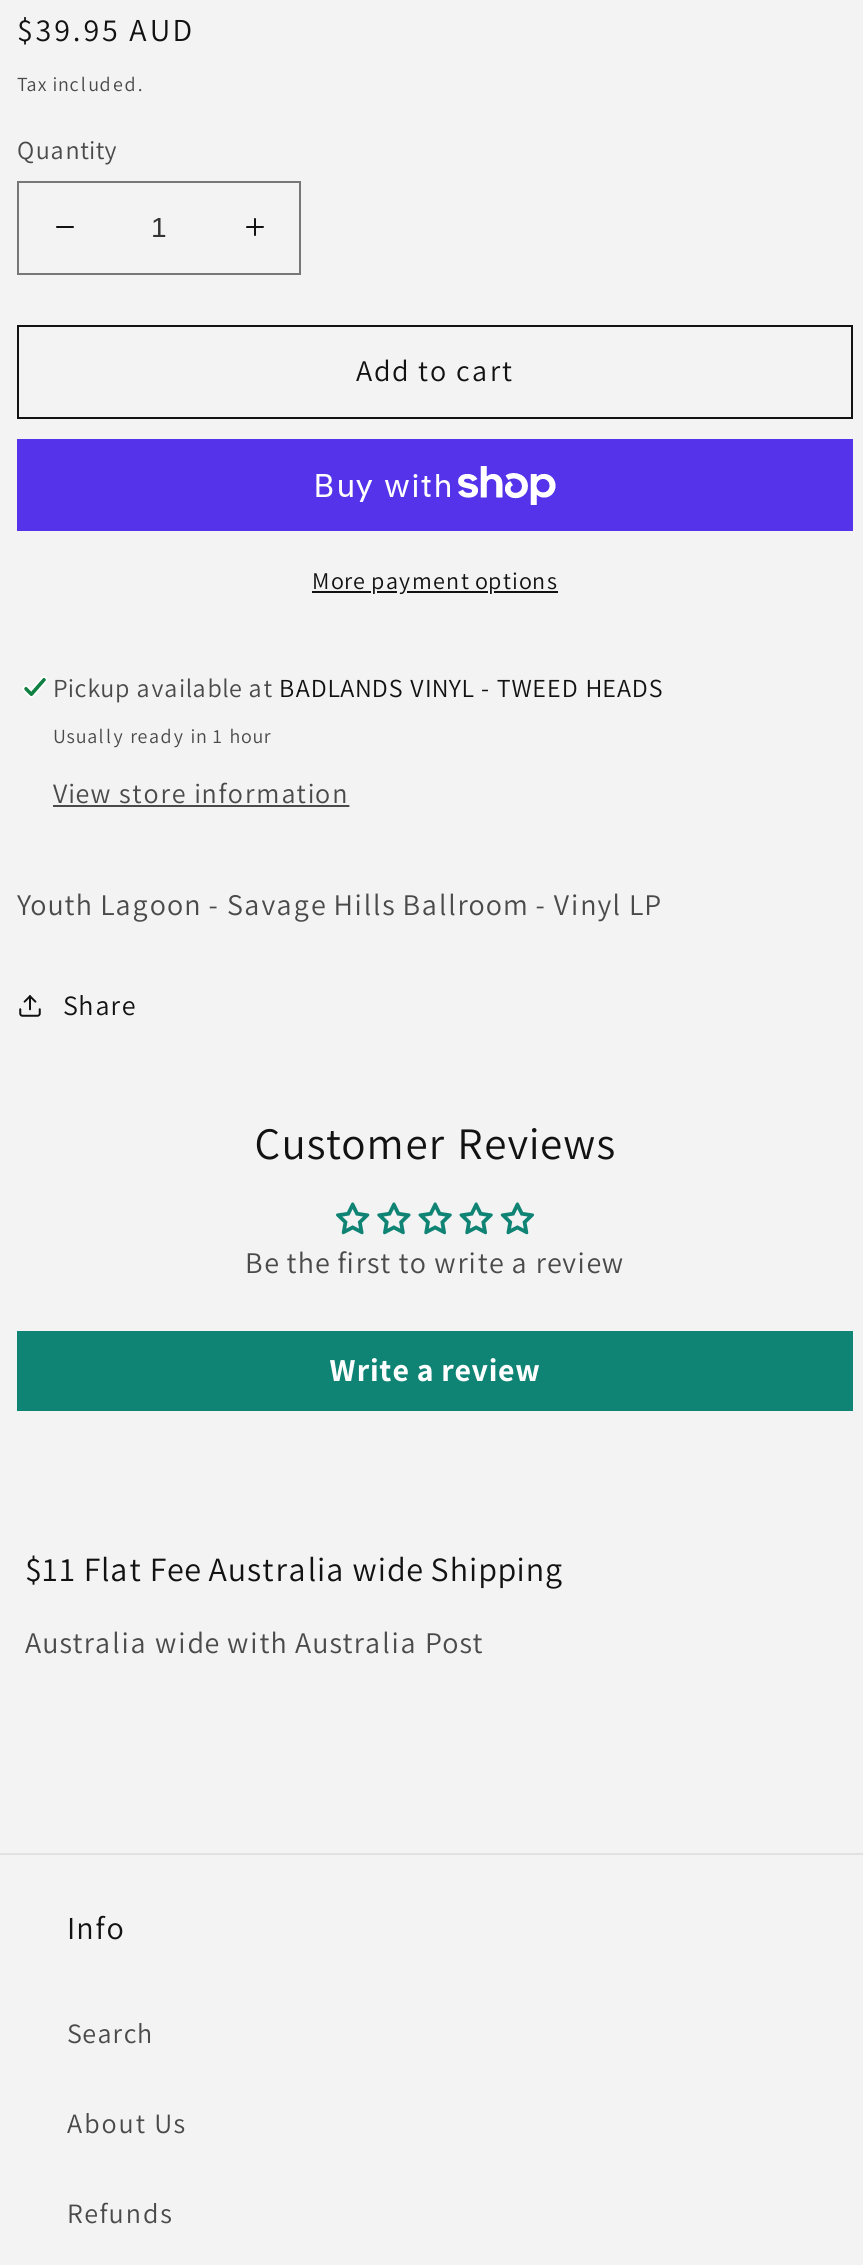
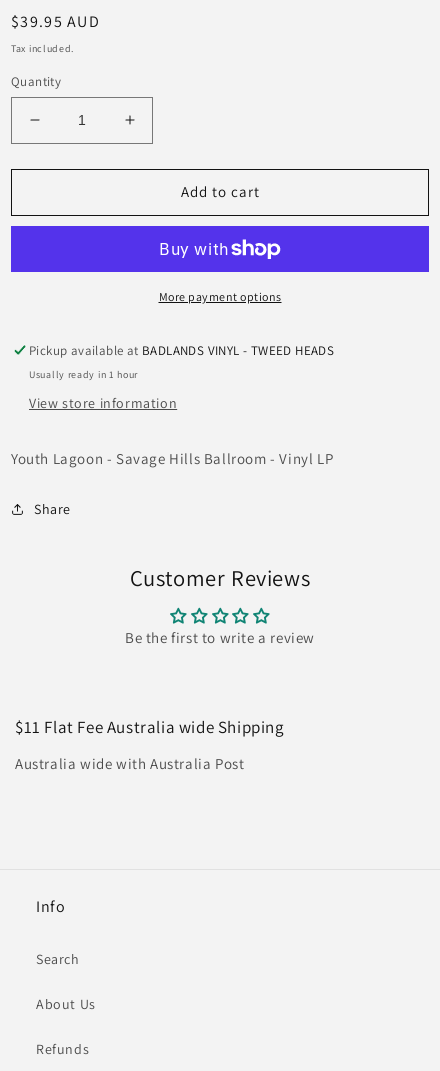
- Write a review
